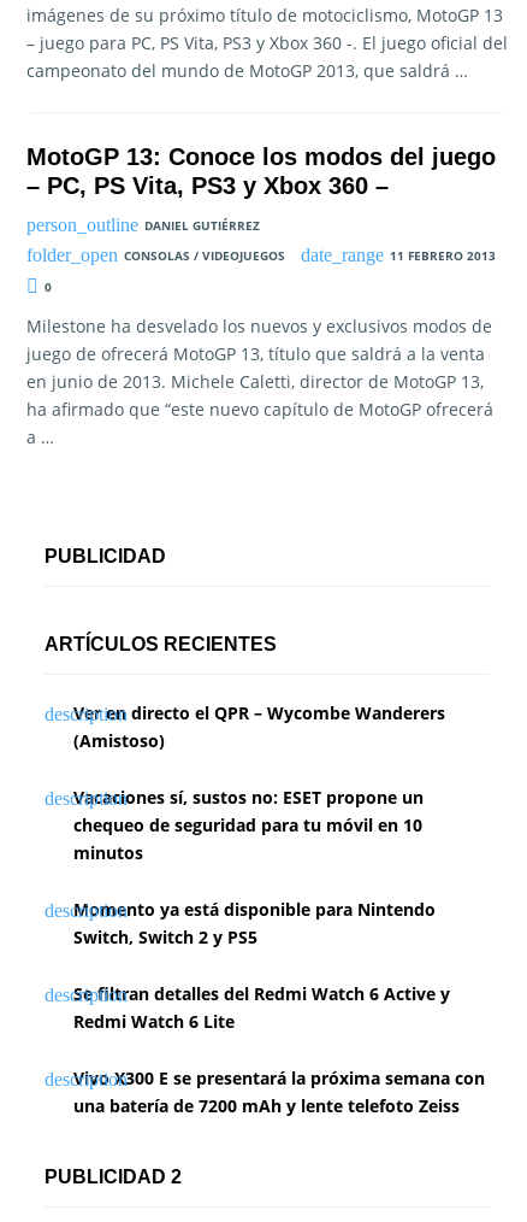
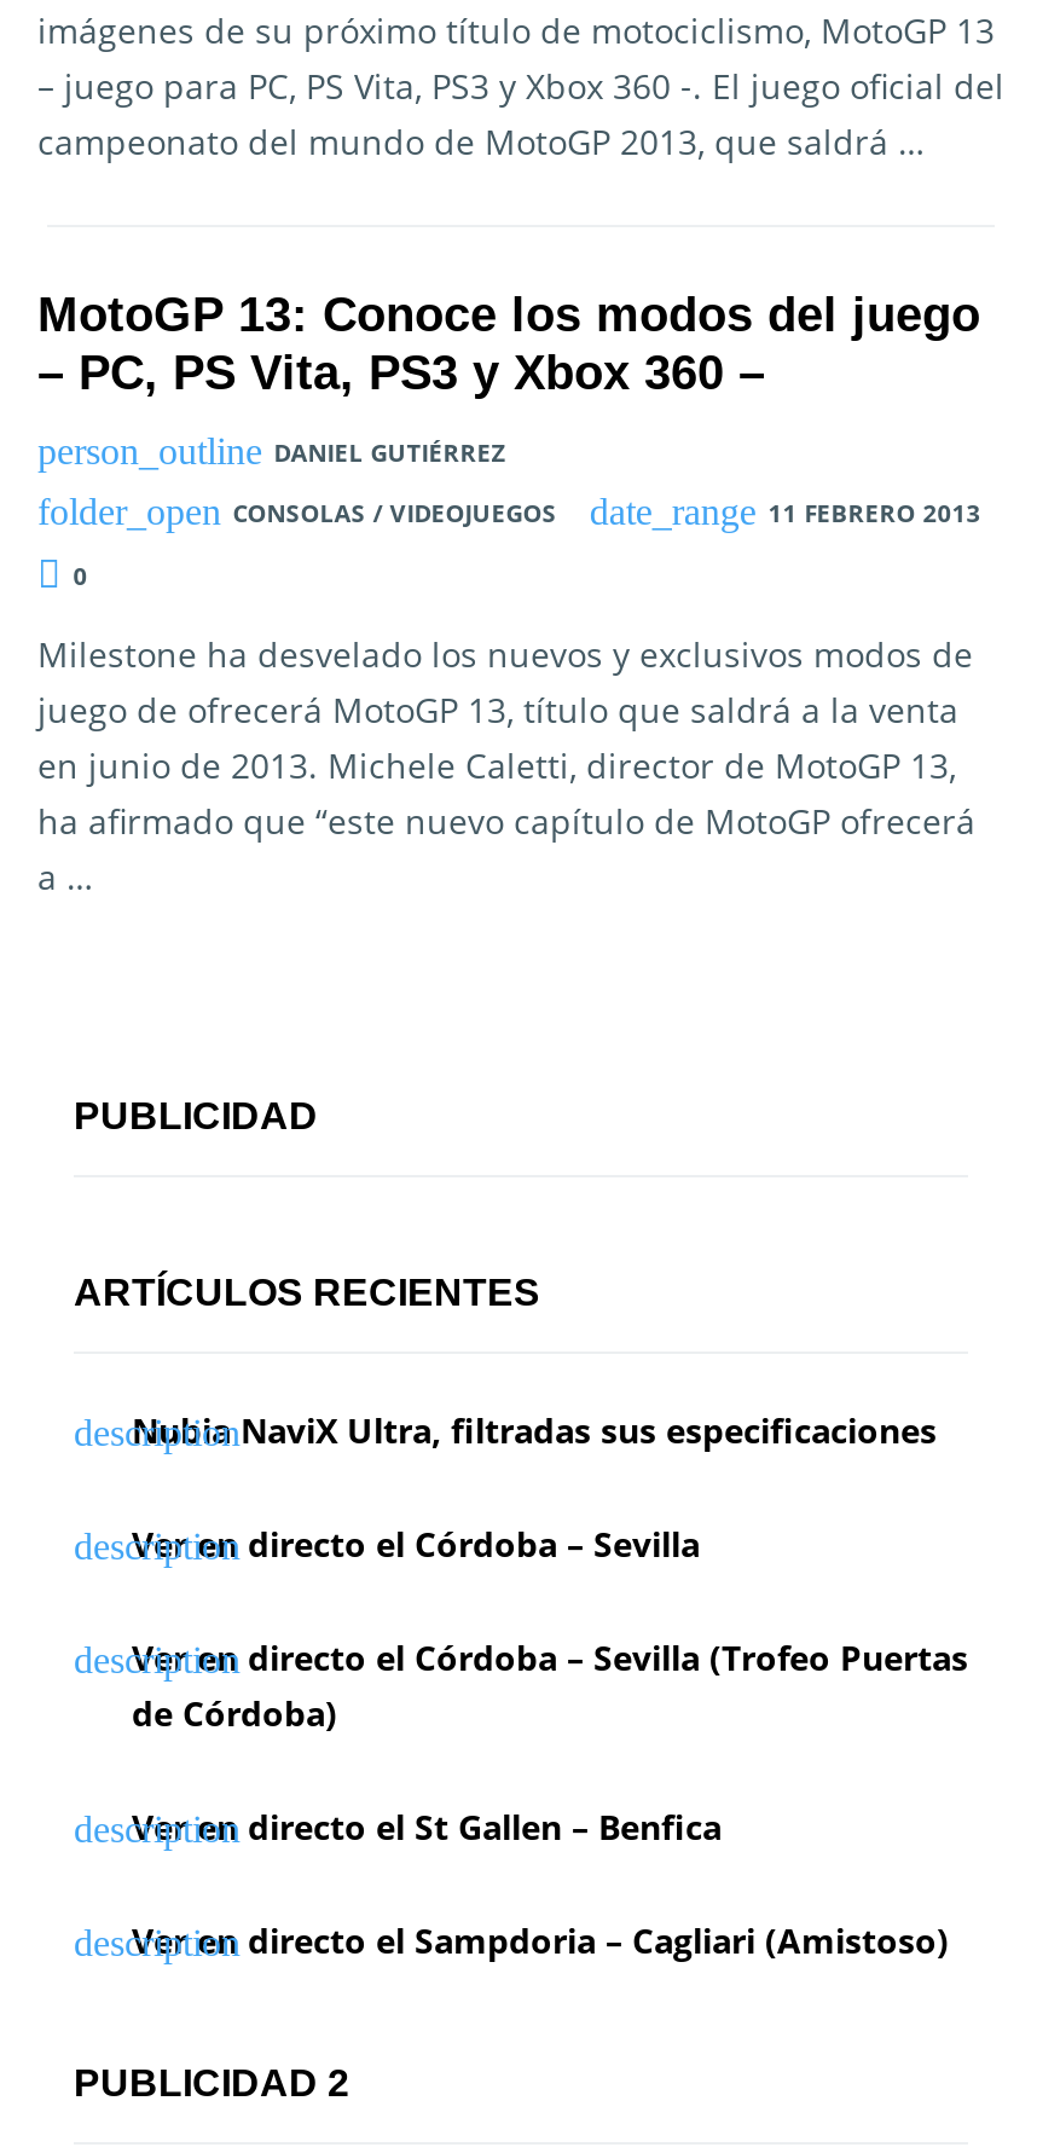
- Ver en directo el QPR – Wycombe Wanderers
- (Amistoso)
+ Nubia NaviX Ultra, filtradas sus especificaciones

- Vacaciones sí, sustos no: ESET propone un
- chequeo de seguridad para tu móvil en 10
- minutos
+ Ver en directo el Córdoba – Sevilla

- Momento ya está disponible para Nintendo
- Switch, Switch 2 y PS5
+ Ver en directo el Córdoba – Sevilla (Trofeo Puertas
+ de Córdoba)

- Se filtran detalles del Redmi Watch 6 Active y
- Redmi Watch 6 Lite
+ Ver en directo el St Gallen – Benfica

- Vivo X300 E se presentará la próxima semana con
- una batería de 7200 mAh y lente telefoto Zeiss
+ Ver en directo el Sampdoria – Cagliari (Amistoso)
